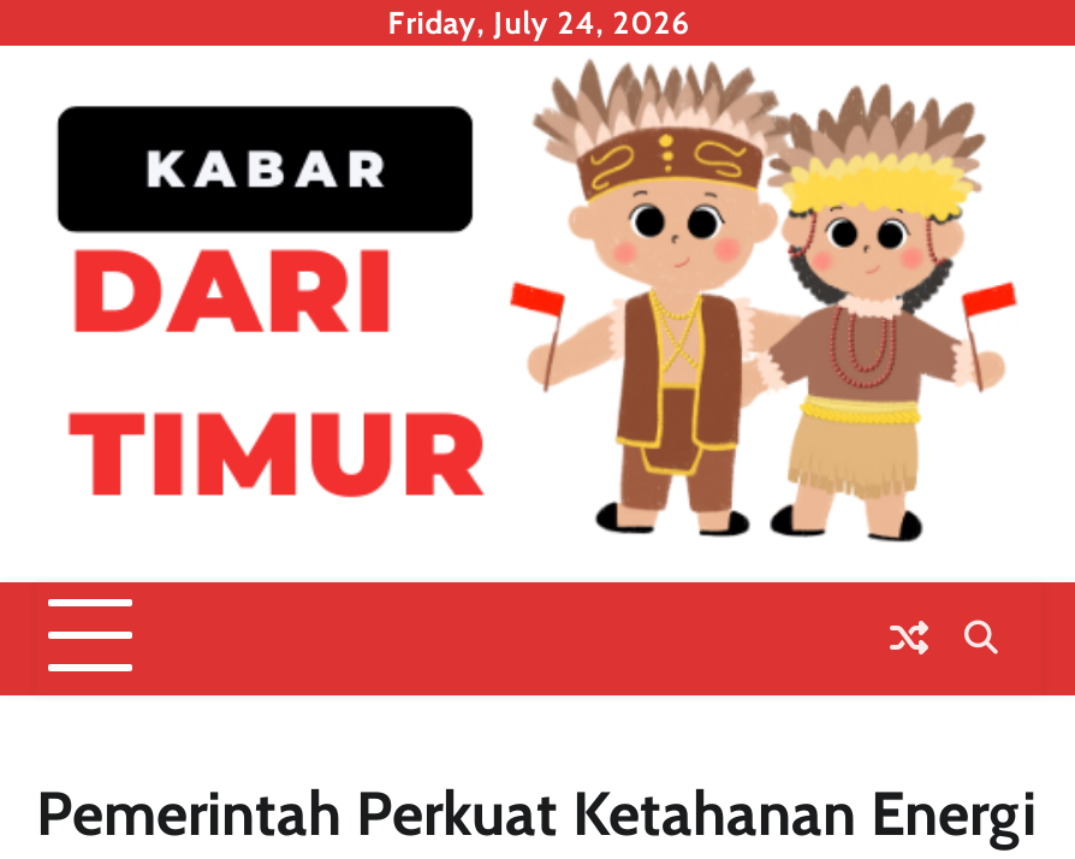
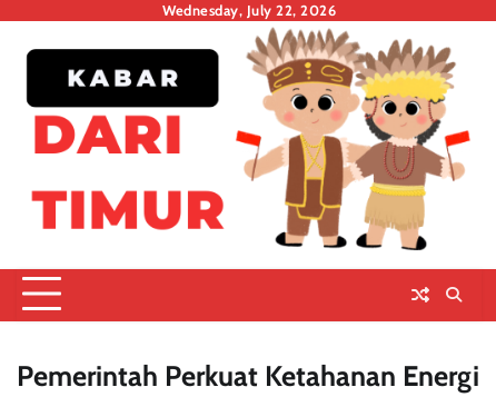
- Friday, July 24, 2026
+ Wednesday, July 22, 2026
